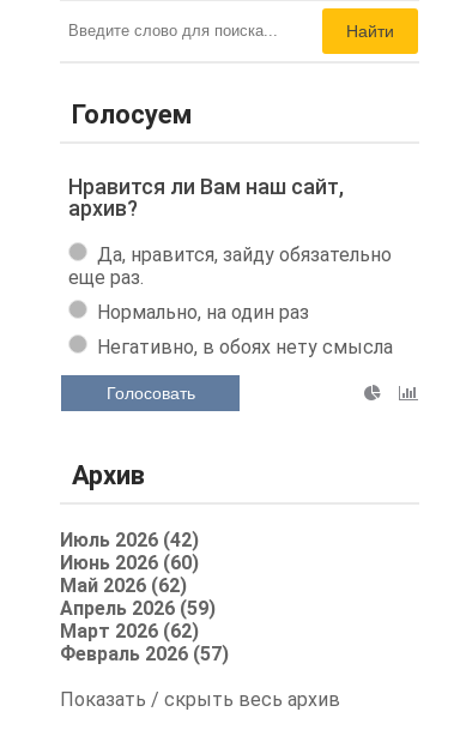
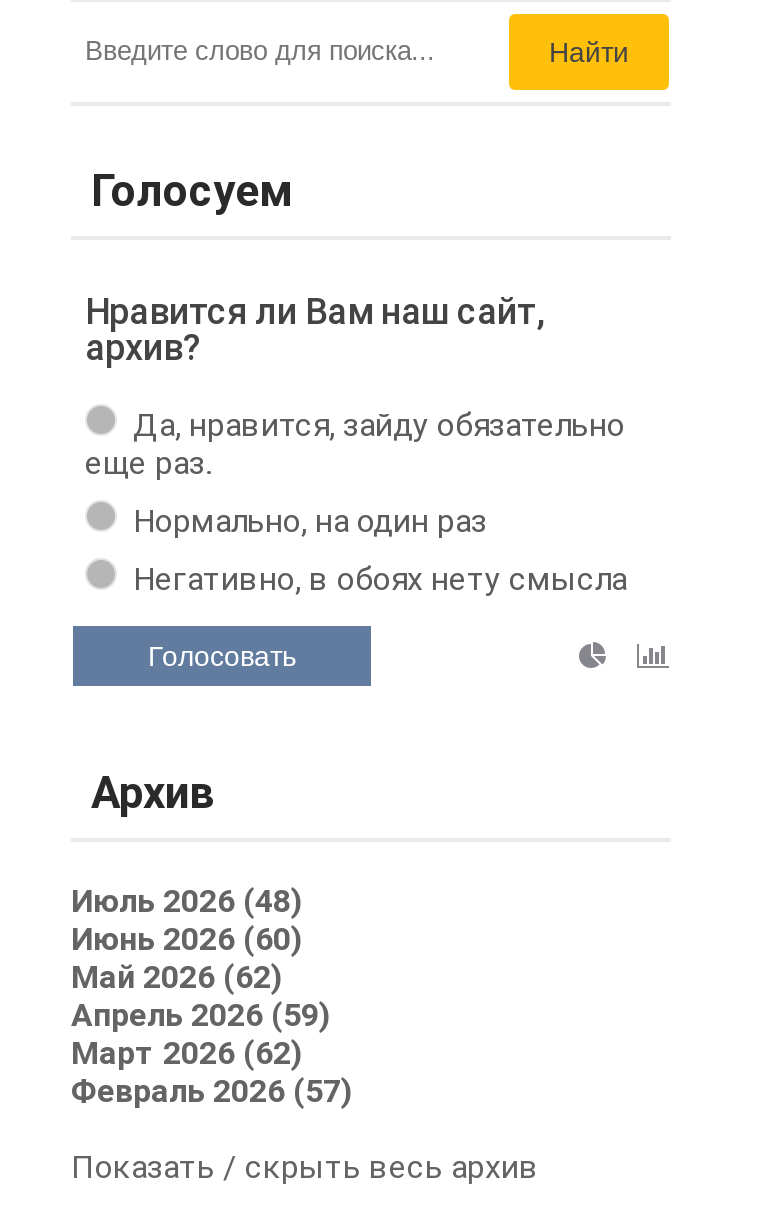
- Июль 2026 (42)
+ Июль 2026 (48)
